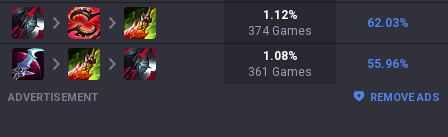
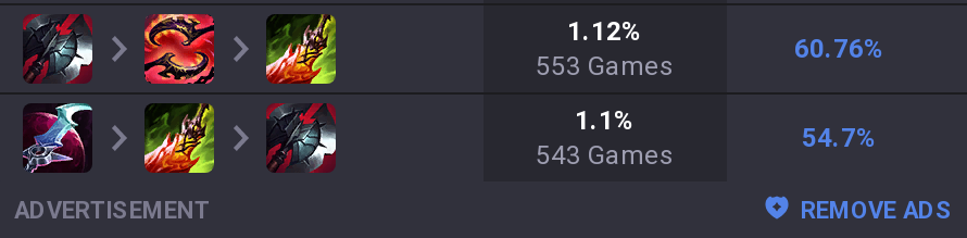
- 62.03%
+ 60.76%

- 374 Games
+ 553 Games

- 1.08%
+ 1.1%

- 55.96%
+ 54.7%

- 361 Games
+ 543 Games
